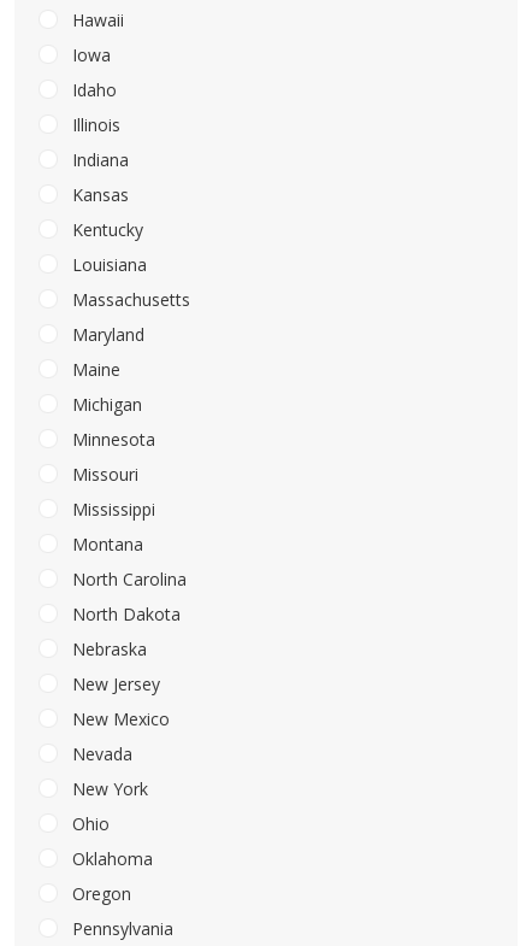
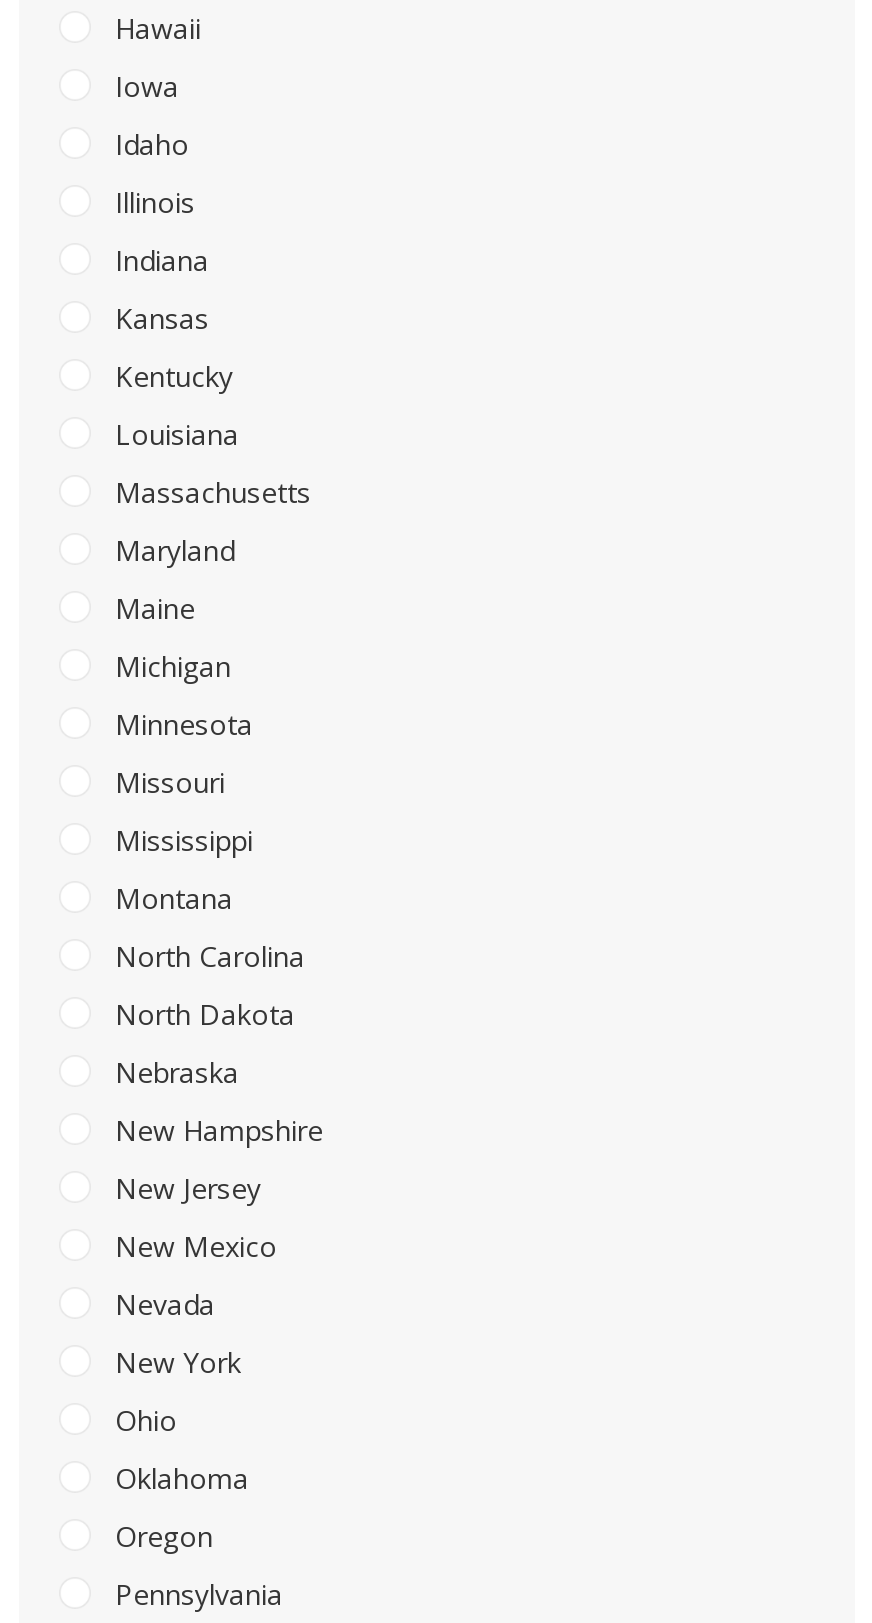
+ New Hampshire
